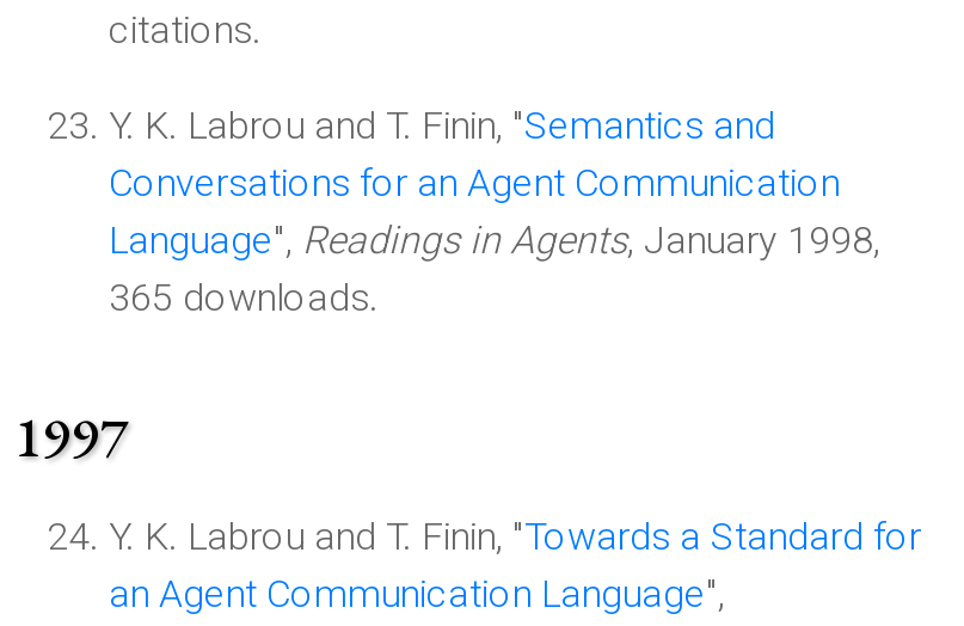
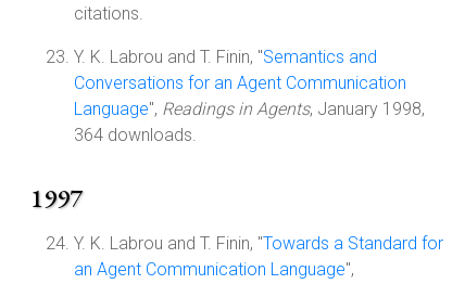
- 365 downloads.
+ 364 downloads.
